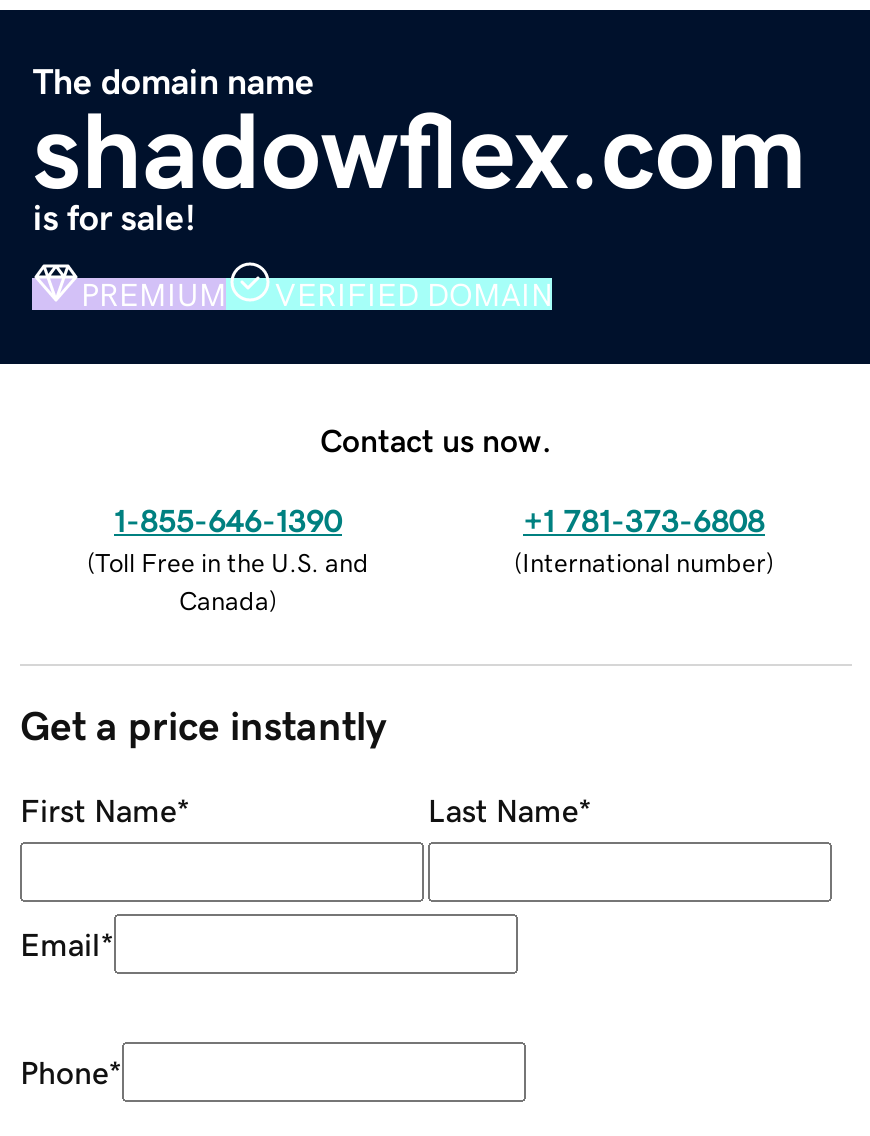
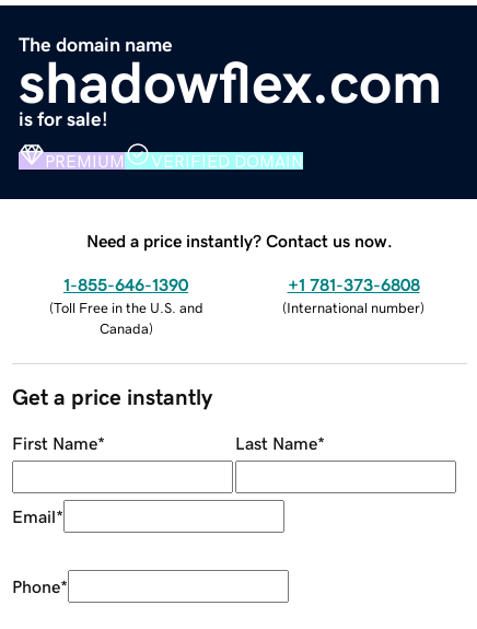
- Contact us now.
+ Need a price instantly? Contact us now.
